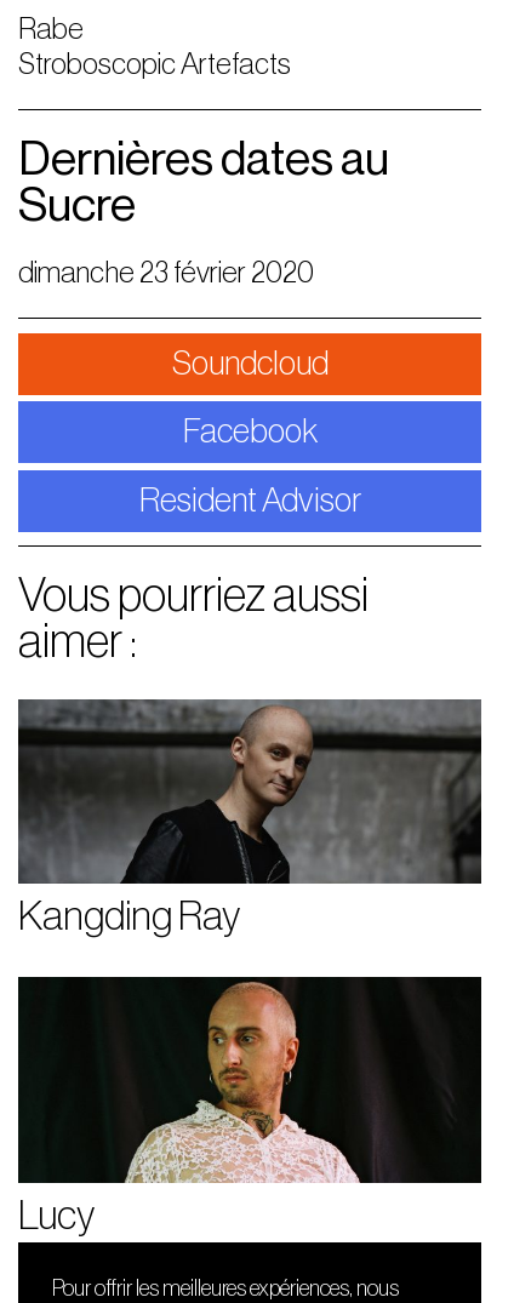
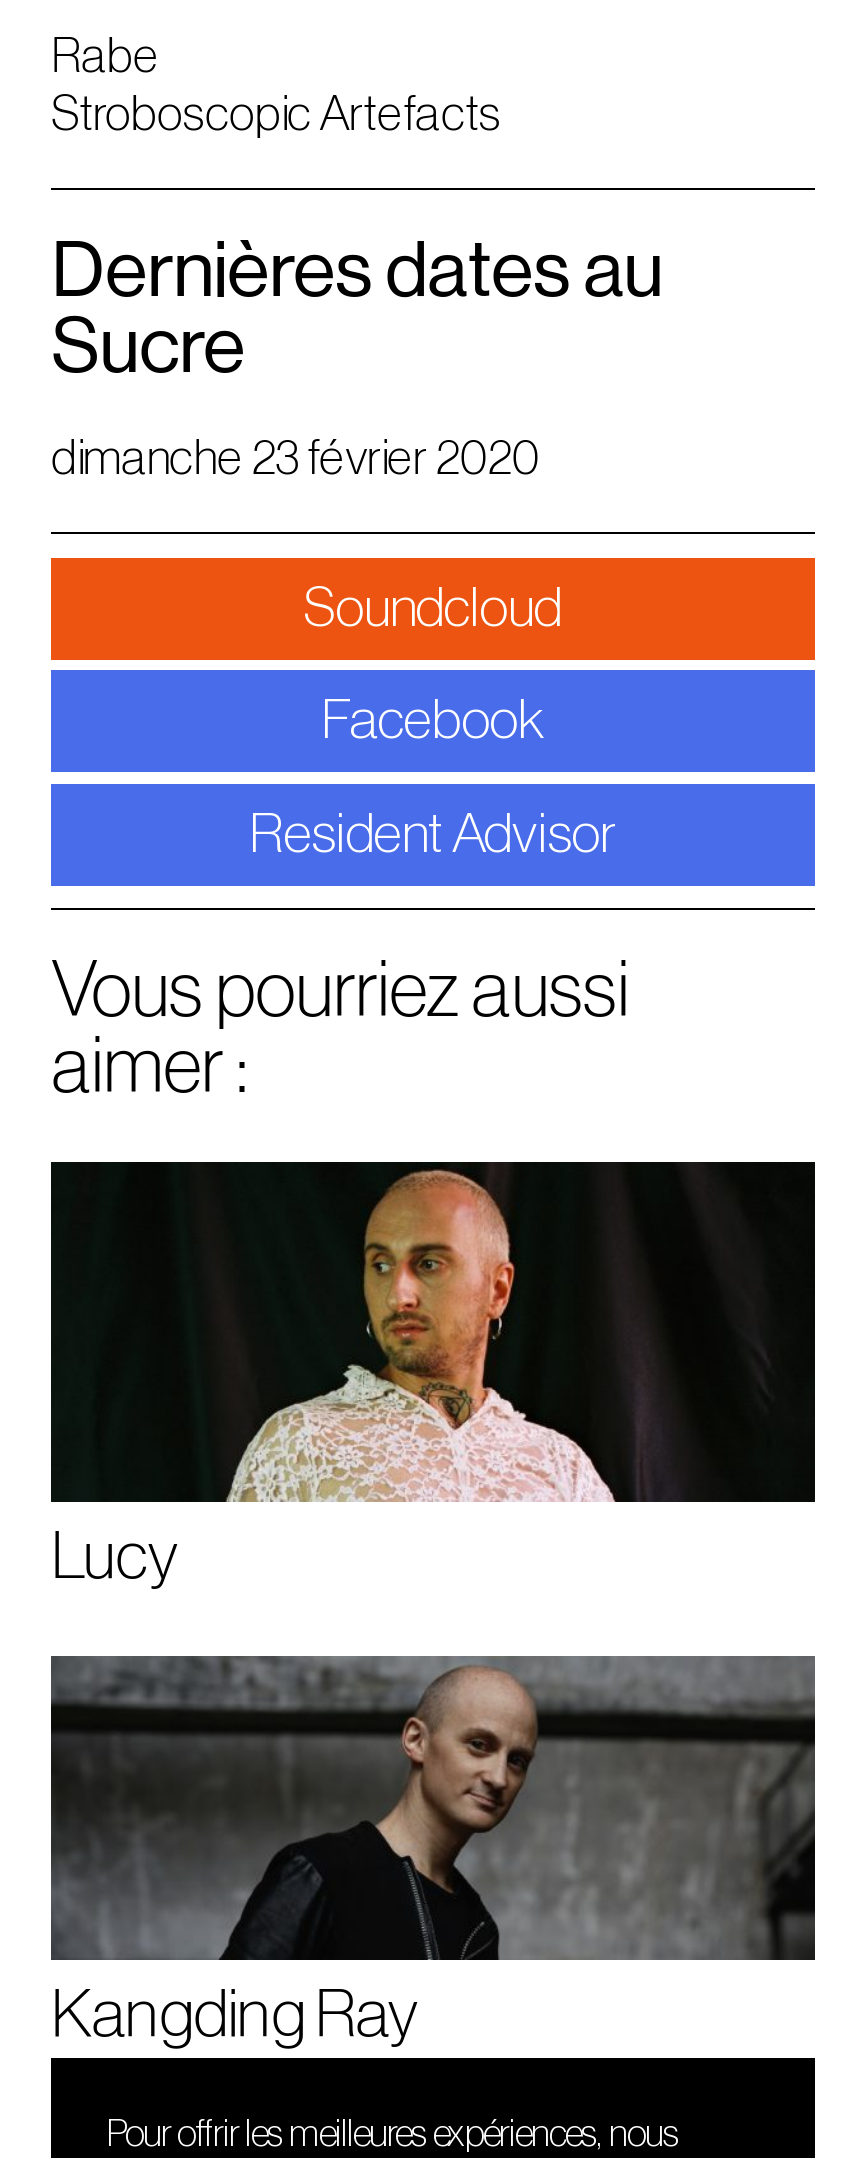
moved down: [image] | Kangding Ray

moved up: [image] | Lucy
